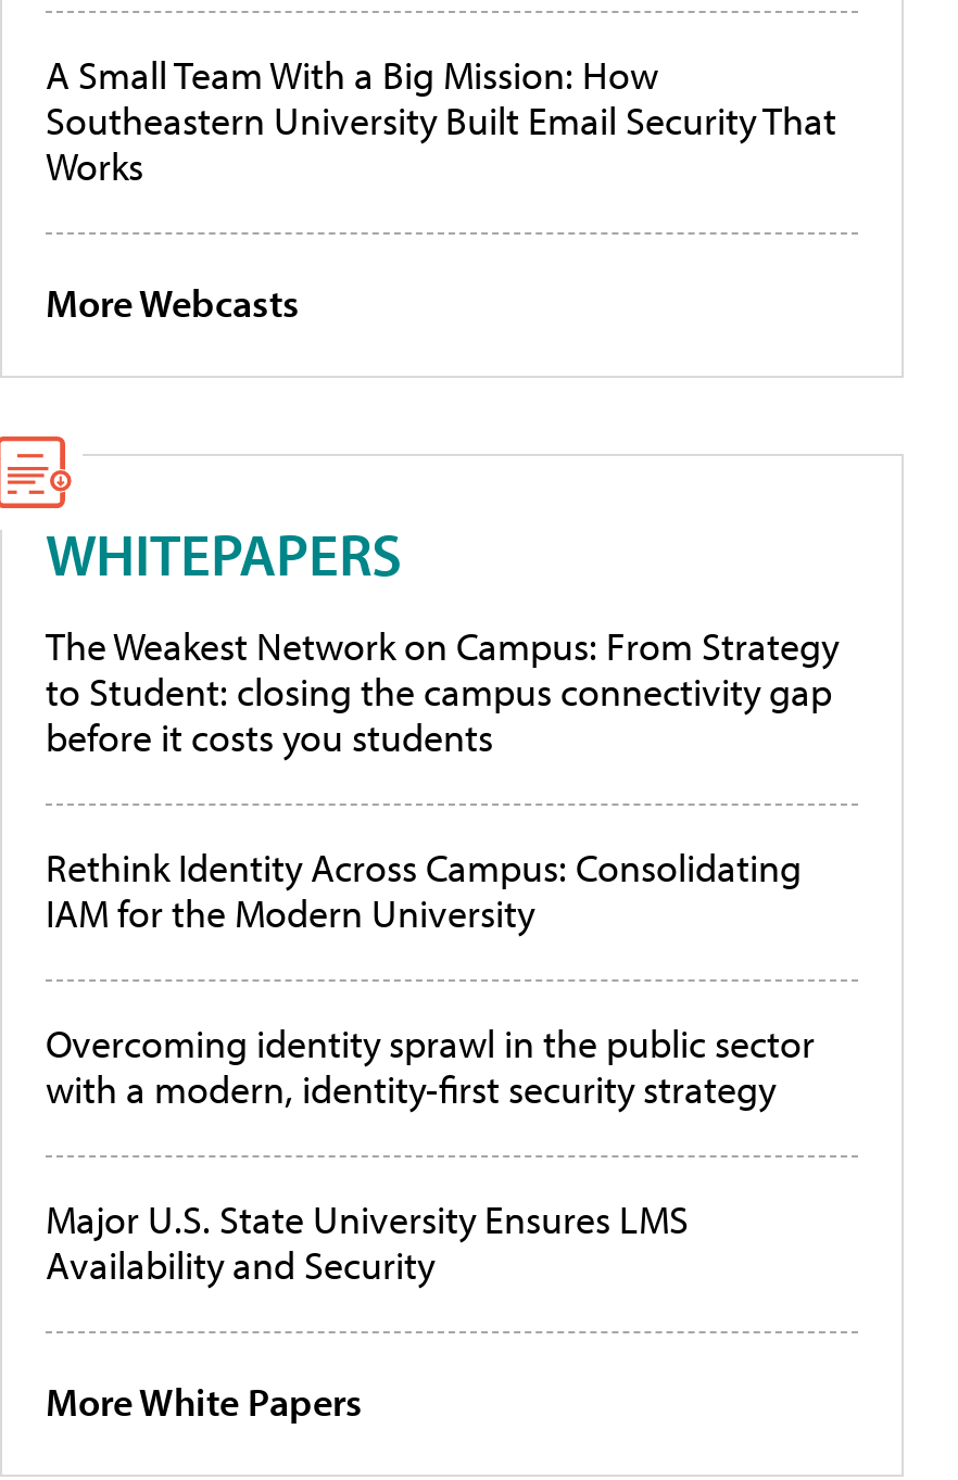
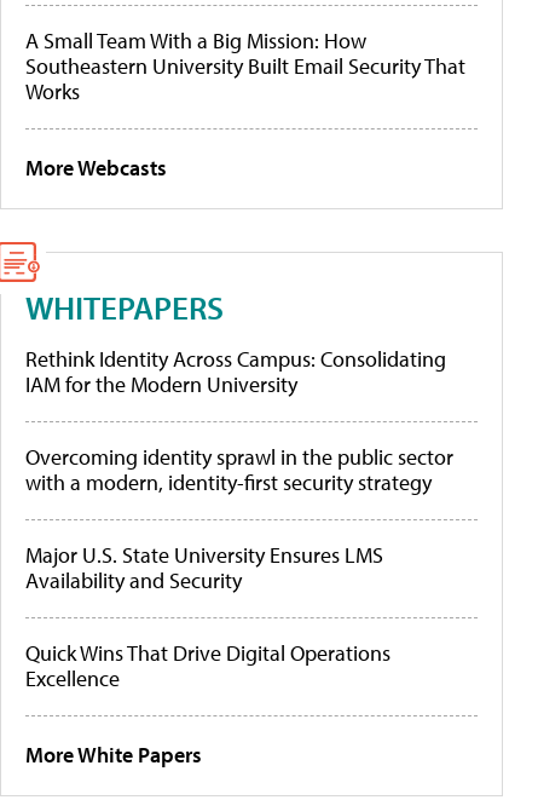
- The Weakest Network on Campus: From Strategy
- to Student: closing the campus connectivity gap
- before it costs you students

moved up: Rethink Identity Across Campus: Consolidating | IAM for the Modern University | Overcoming identity sprawl in the public sector | with a modern, identity-first security strategy | Major U.S. State University Ensures LMS | Availability and Security

+ Quick Wins That Drive Digital Operations
+ Excellence
